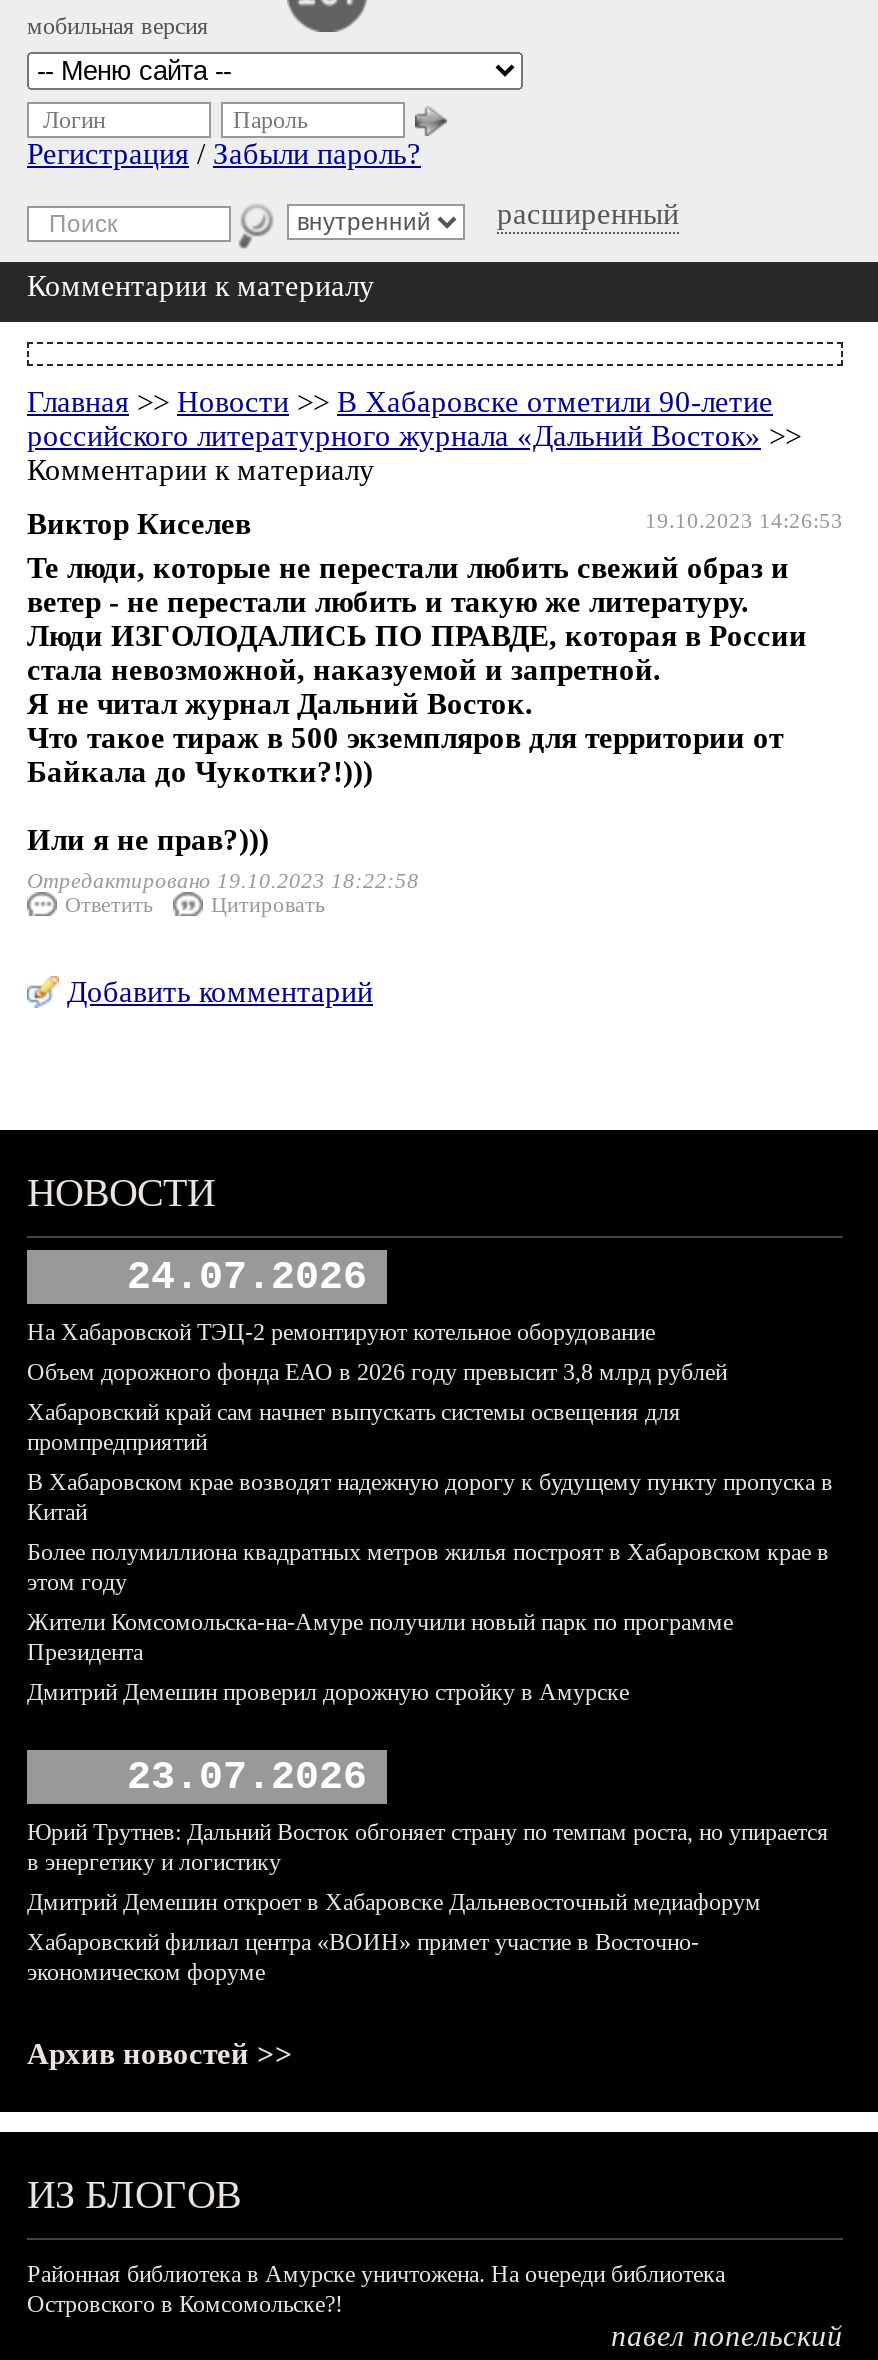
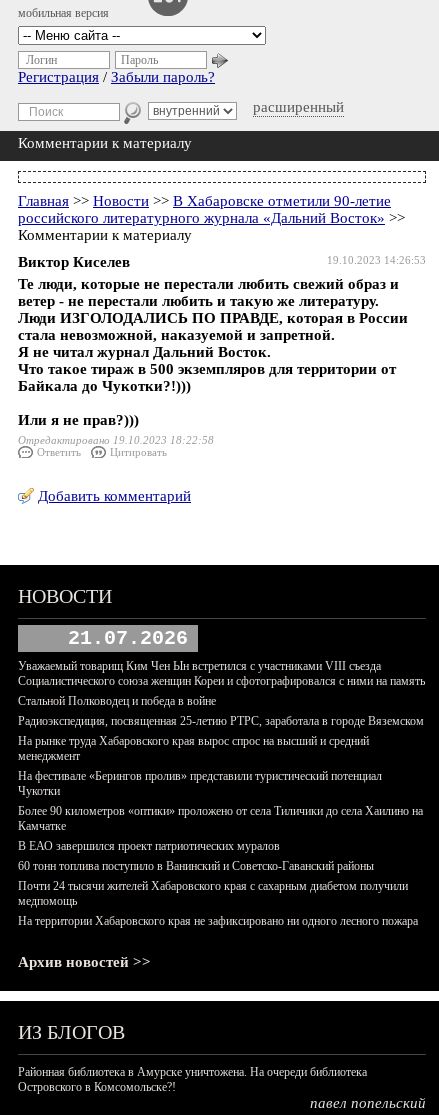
- 24.07.2026
- На Хабаровской ТЭЦ-2 ремонтируют котельное оборудование
- Объем дорожного фонда ЕАО в 2026 году превысит 3,8 млрд рублей
- Хабаровский край сам начнет выпускать системы освещения для
- промпредприятий
- В Хабаровском крае возводят надежную дорогу к будущему пункту пропуска в
- Китай
- Более полумиллиона квадратных метров жилья построят в Хабаровском крае в
- этом году
- Жители Комсомольска-на-Амуре получили новый парк по программе
- Президента
- Дмитрий Демешин проверил дорожную стройку в Амурске
- 23.07.2026
- Юрий Трутнев: Дальний Восток обгоняет страну по темпам роста, но упирается
- в энергетику и логистику
- Дмитрий Демешин откроет в Хабаровске Дальневосточный медиафорум
- Хабаровский филиал центра «ВОИН» примет участие в Восточно-
- экономическом форуме
+ 21.07.2026
+ Уважаемый товарищ Ким Чен Ын встретился с участниками VIII съезда
+ Социалистического союза женщин Кореи и сфотографировался с ними на память
+ Стальной Полководец и победа в войне
+ Радиоэкспедиция, посвященная 25-летию РТРС, заработала в городе Вяземском
+ На рынке труда Хабаровского края вырос спрос на высший и средний
+ менеджмент
+ На фестивале «Берингов пролив» представили туристический потенциал
+ Чукотки
+ Более 90 километров «оптики» проложено от села Тиличики до села Хаилино на
+ Камчатке
+ В ЕАО завершился проект патриотических муралов
+ 60 тонн топлива поступило в Ванинский и Советско-Гаванский районы
+ Почти 24 тысячи жителей Хабаровского края с сахарным диабетом получили
+ медпомощь
+ На территории Хабаровского края не зафиксировано ни одного лесного пожара
